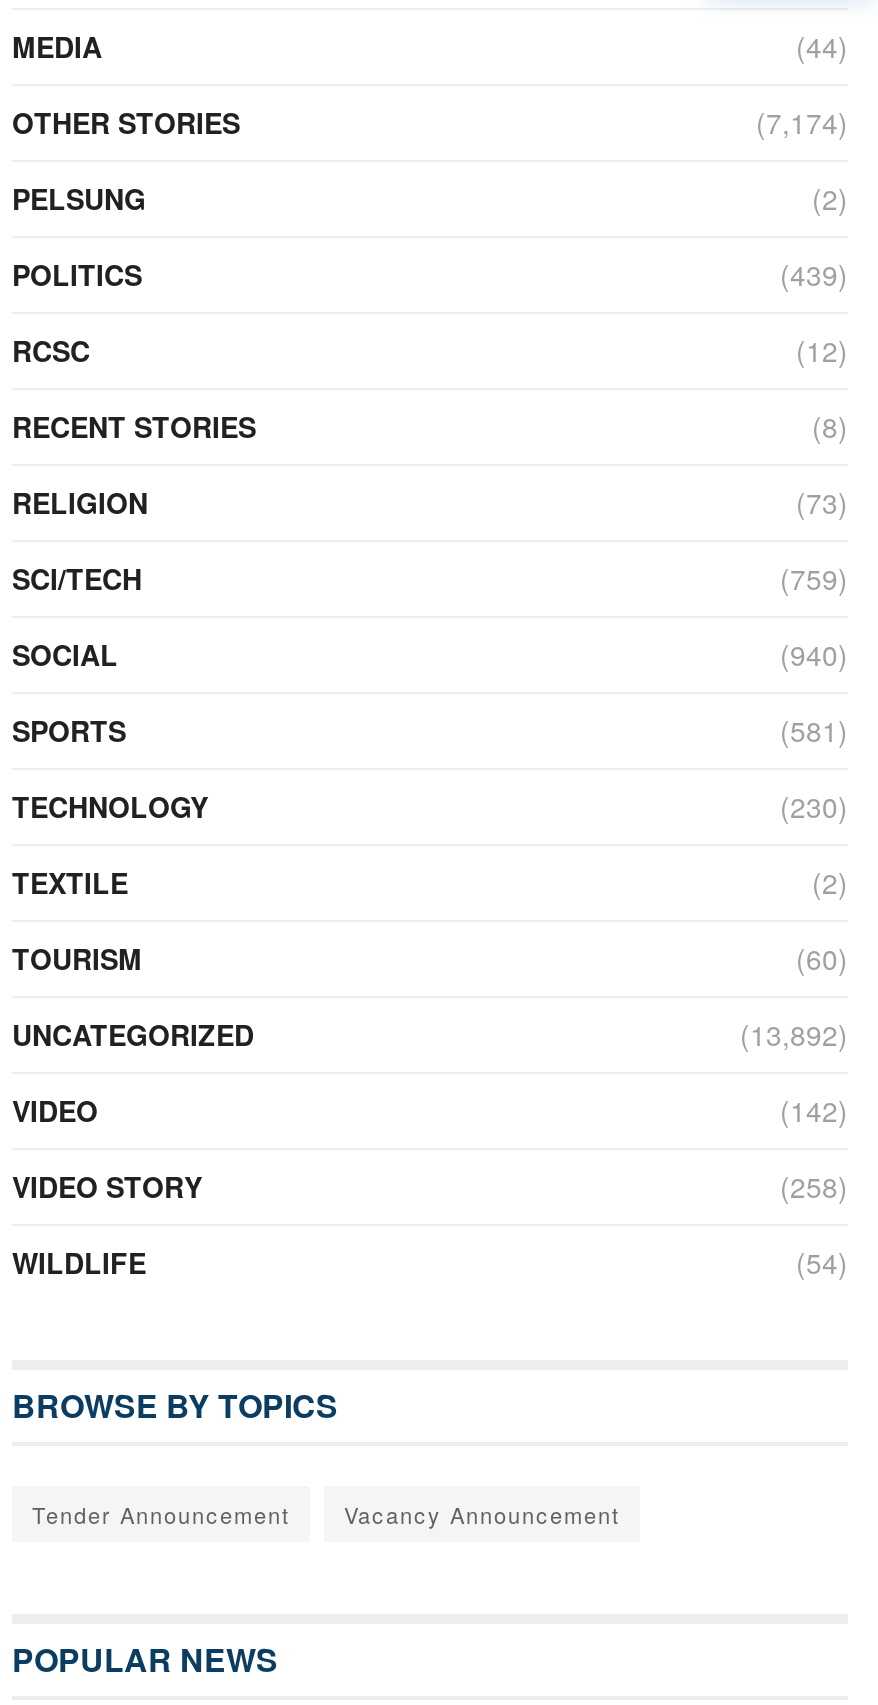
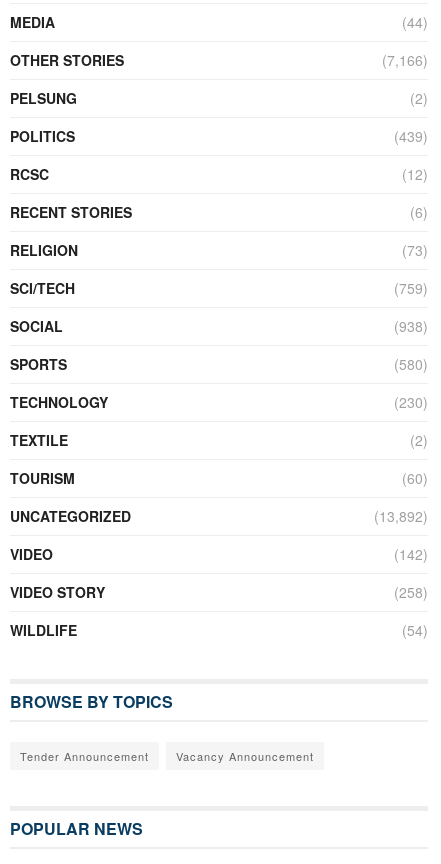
- (7,174)
+ (7,166)

- (8)
+ (6)

- (940)
+ (938)

- (581)
+ (580)
